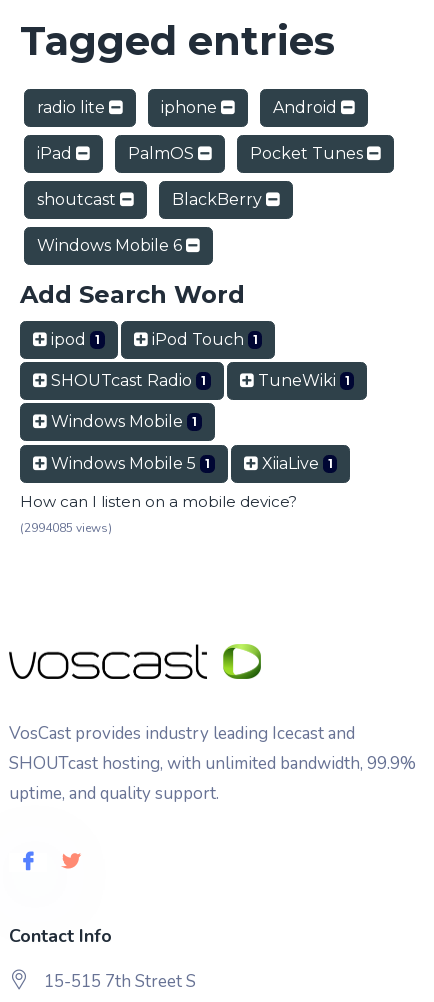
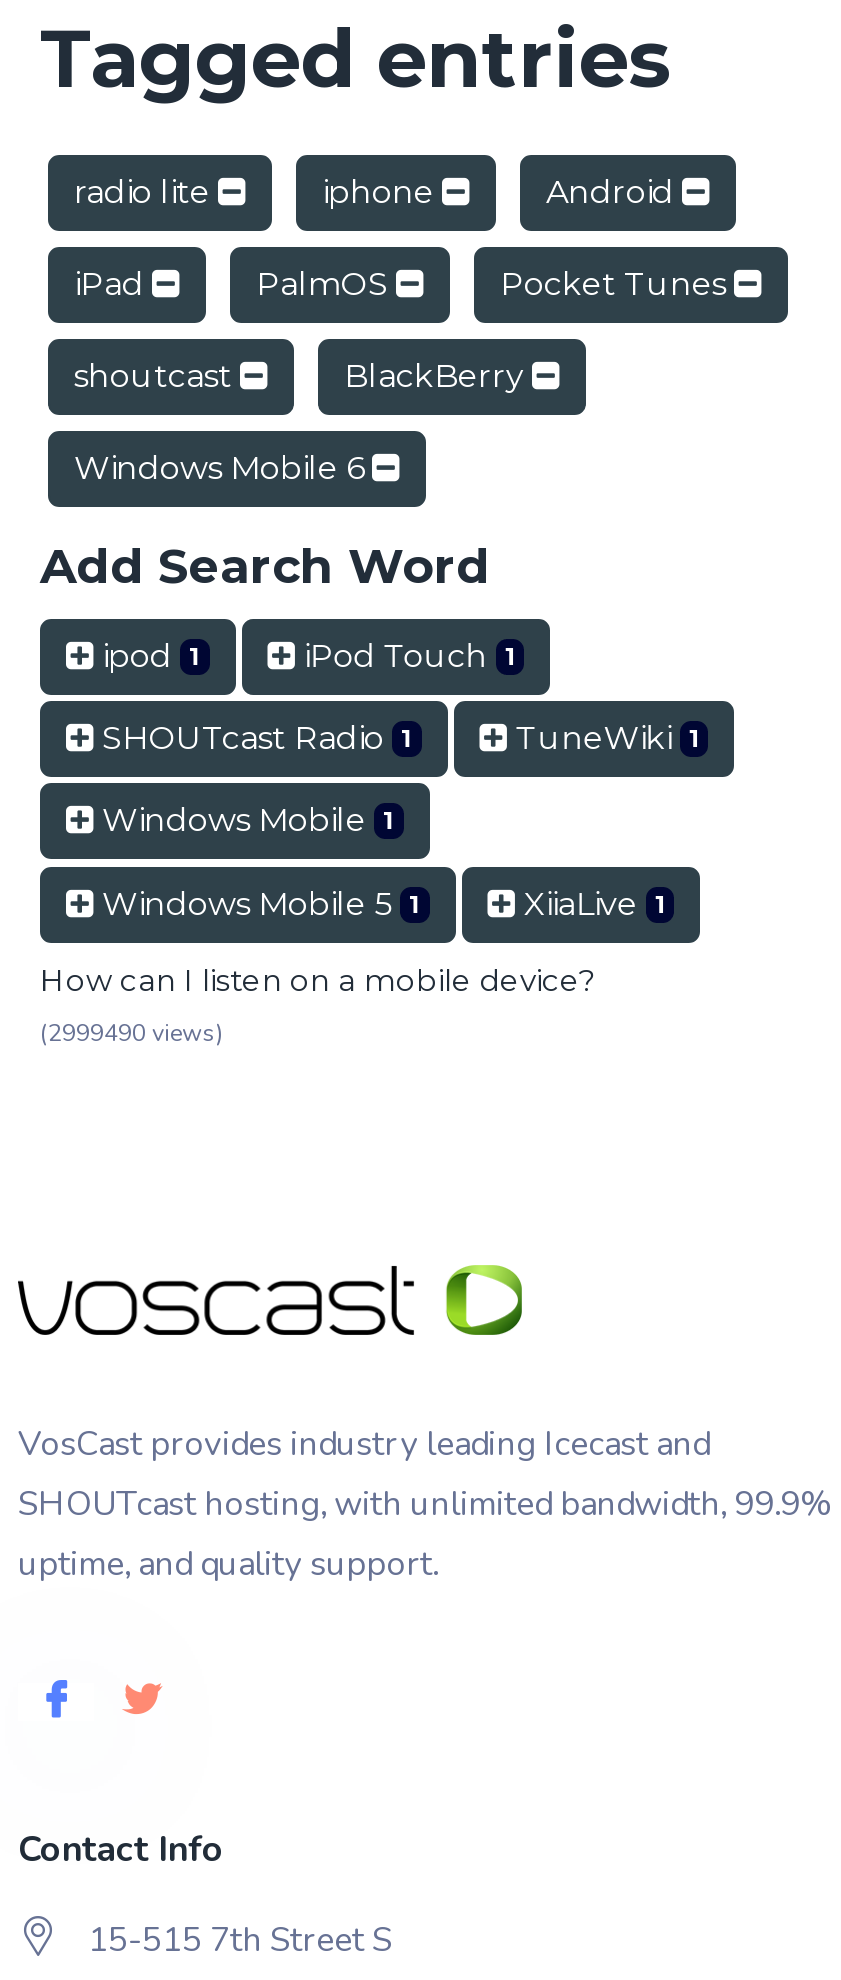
- (2994085 views)
+ (2999490 views)
